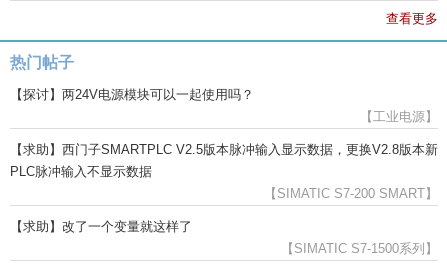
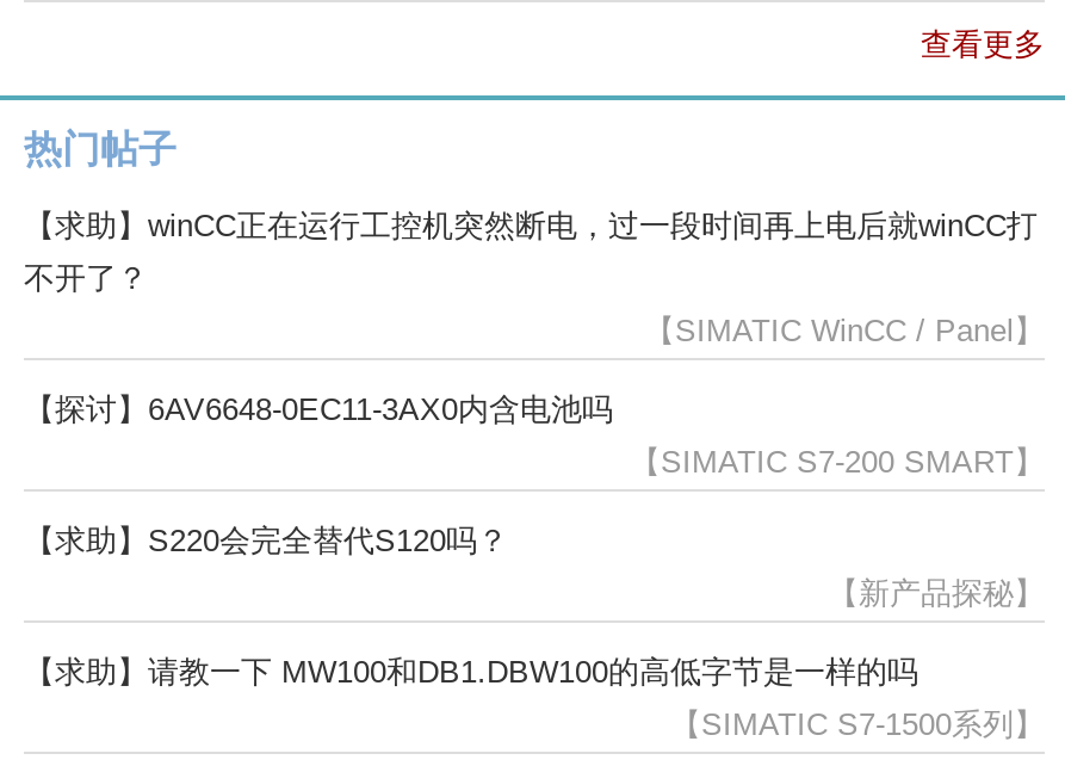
- 【探讨】两24V电源模块可以一起使用吗？
+ 【求助】winCC正在运行工控机突然断电，过一段时间再上电后就winCC打

- 【工业电源】
+ 不开了？

- 【求助】西门子SMARTPLC V2.5版本脉冲输入显示数据，更换V2.8版本新
+ 【SIMATIC WinCC / Panel】

- PLC脉冲输入不显示数据
+ 【探讨】6AV6648-0EC11-3AX0内含电池吗

- 【求助】改了一个变量就这样了
+ 【求助】S220会完全替代S120吗？
+ 【新产品探秘】
+ 【求助】请教一下 MW100和DB1.DBW100的高低字节是一样的吗
